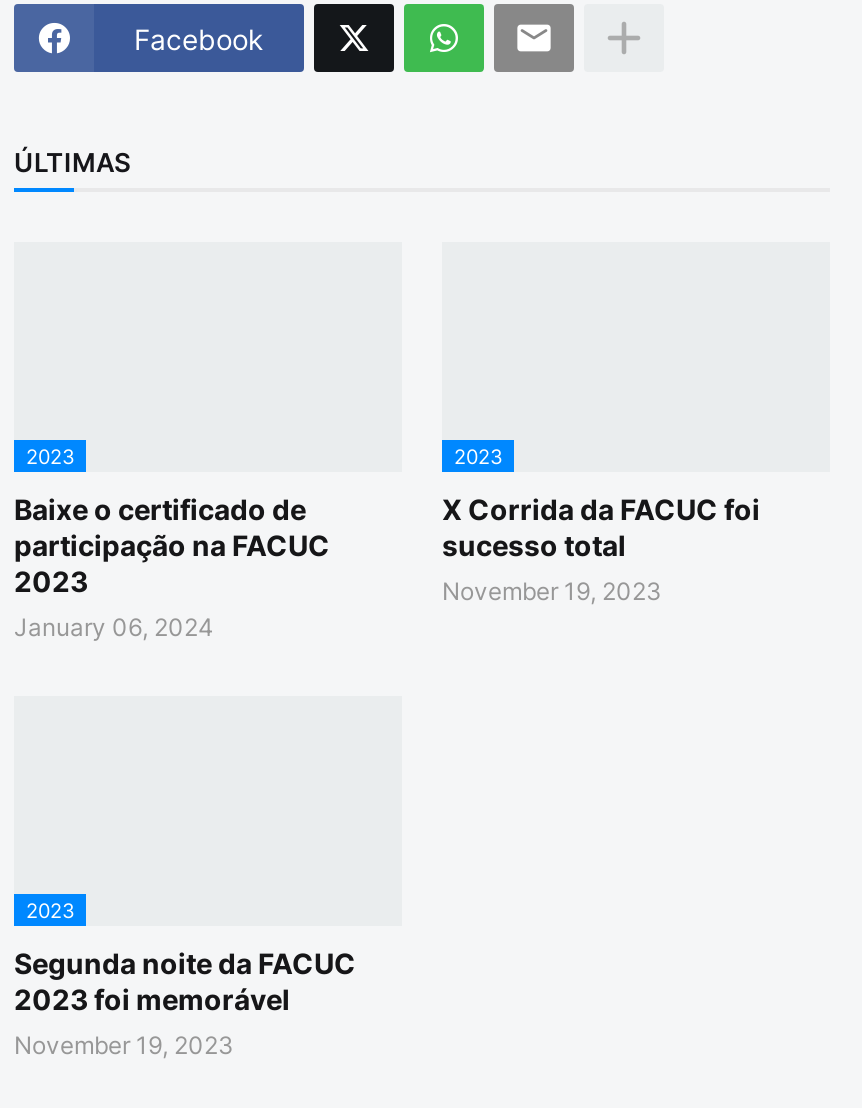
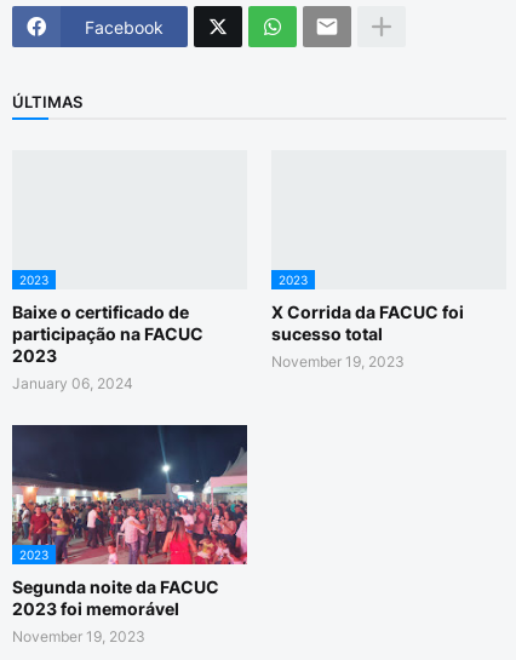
+ [image]
